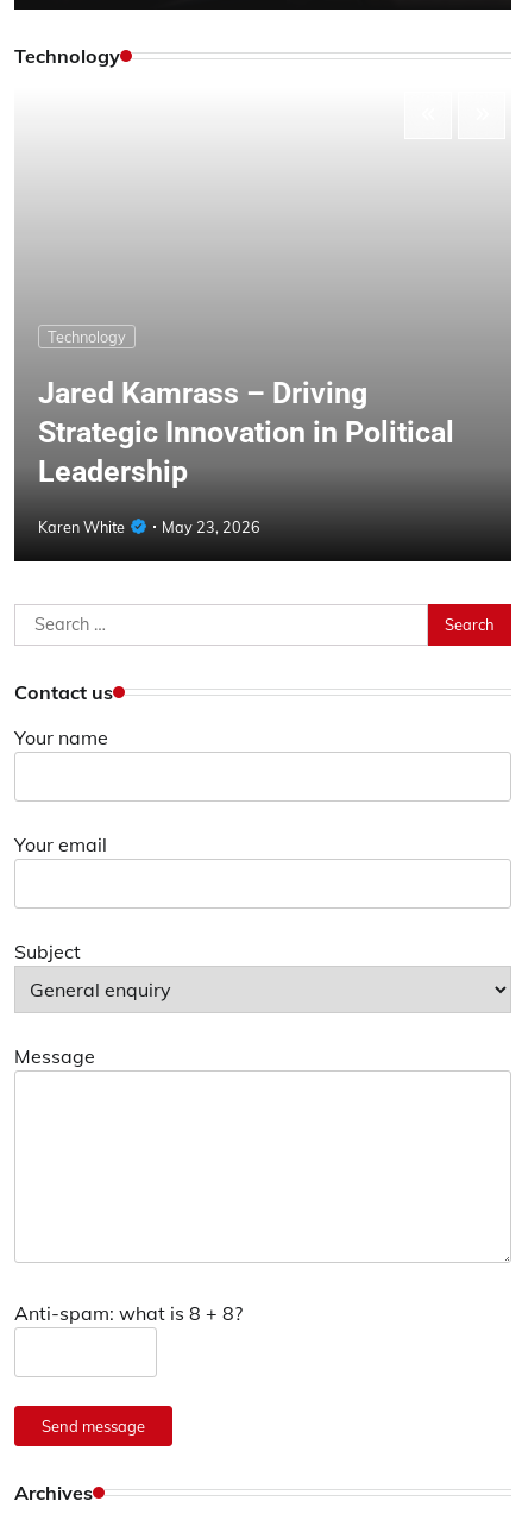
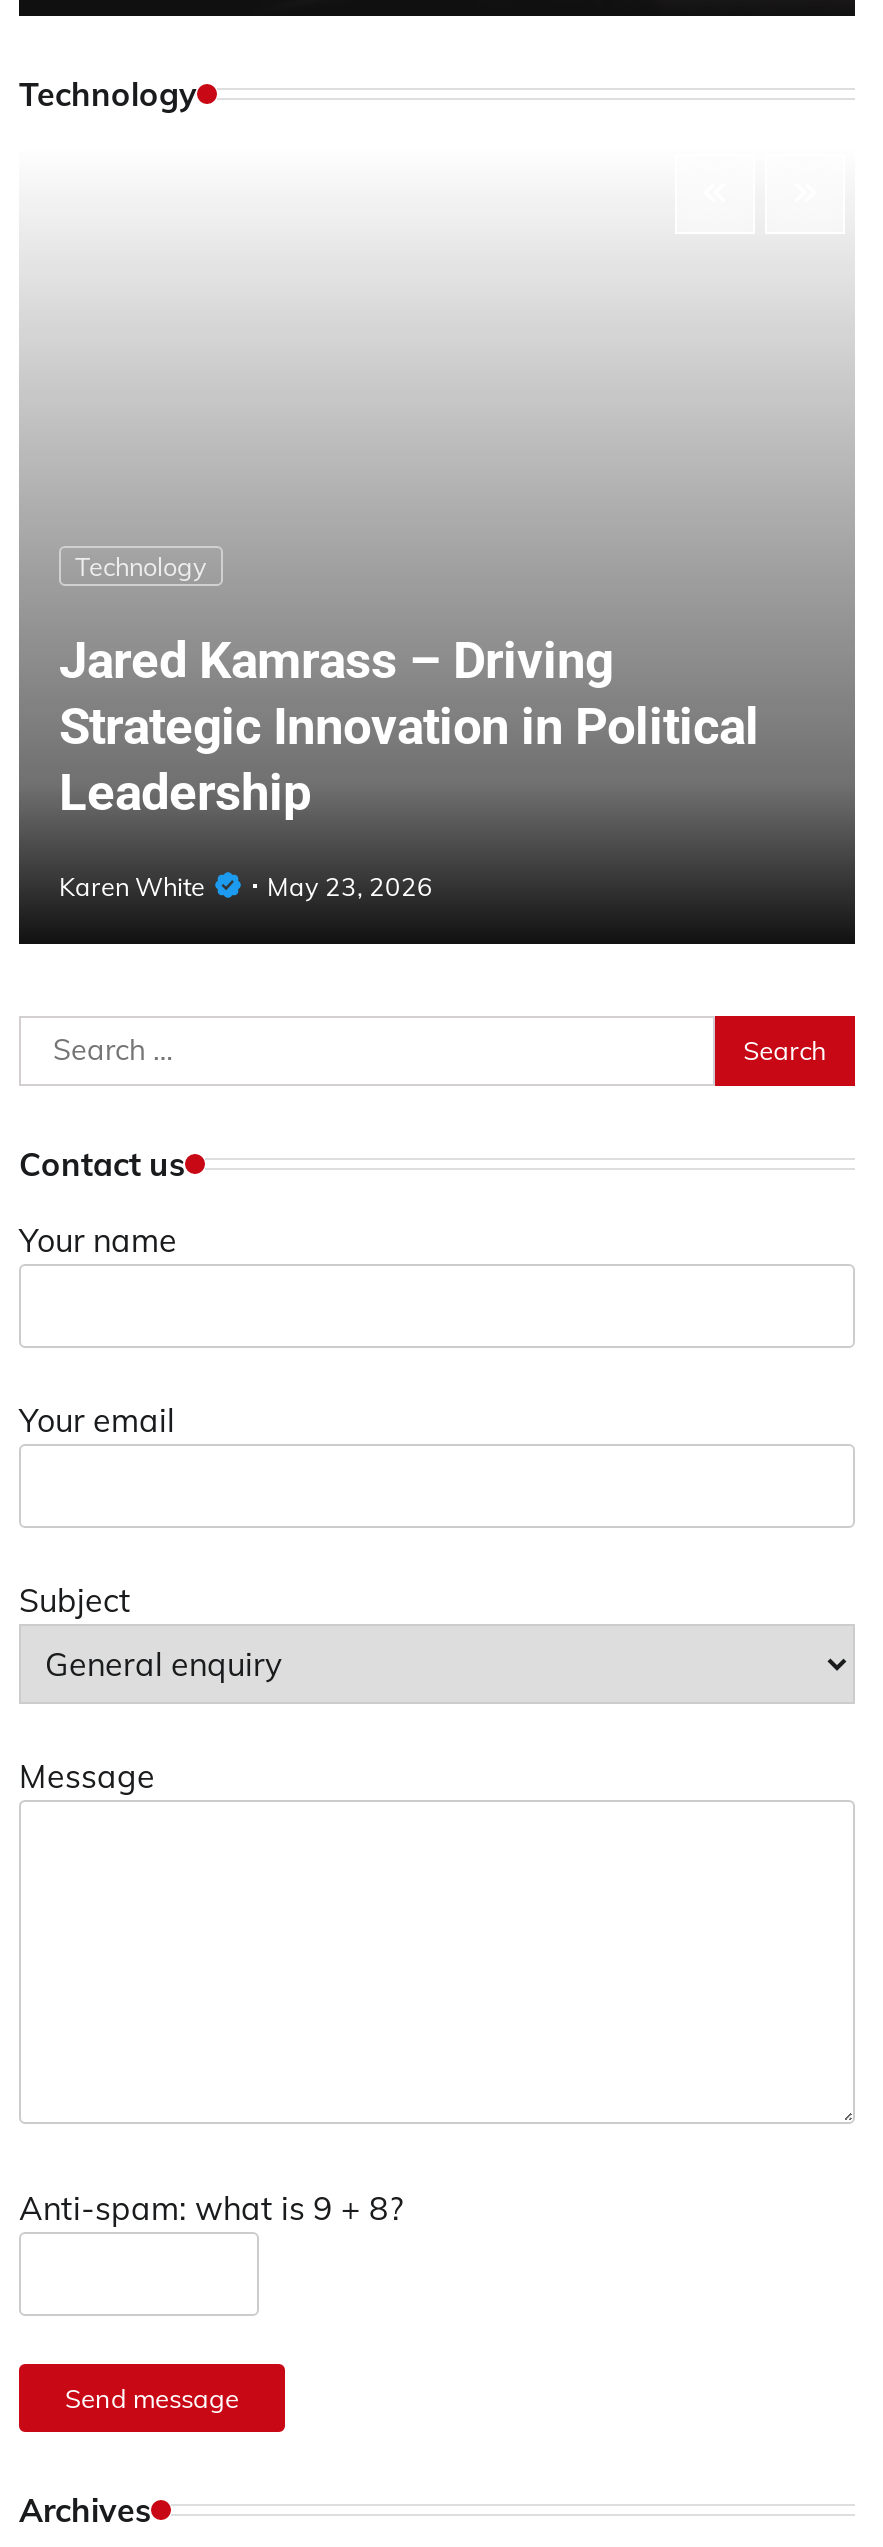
- Anti-spam: what is 8 + 8?
+ Anti-spam: what is 9 + 8?
